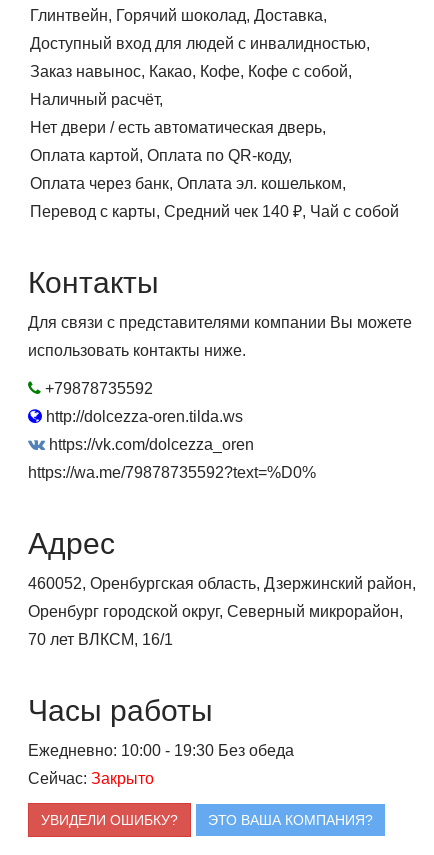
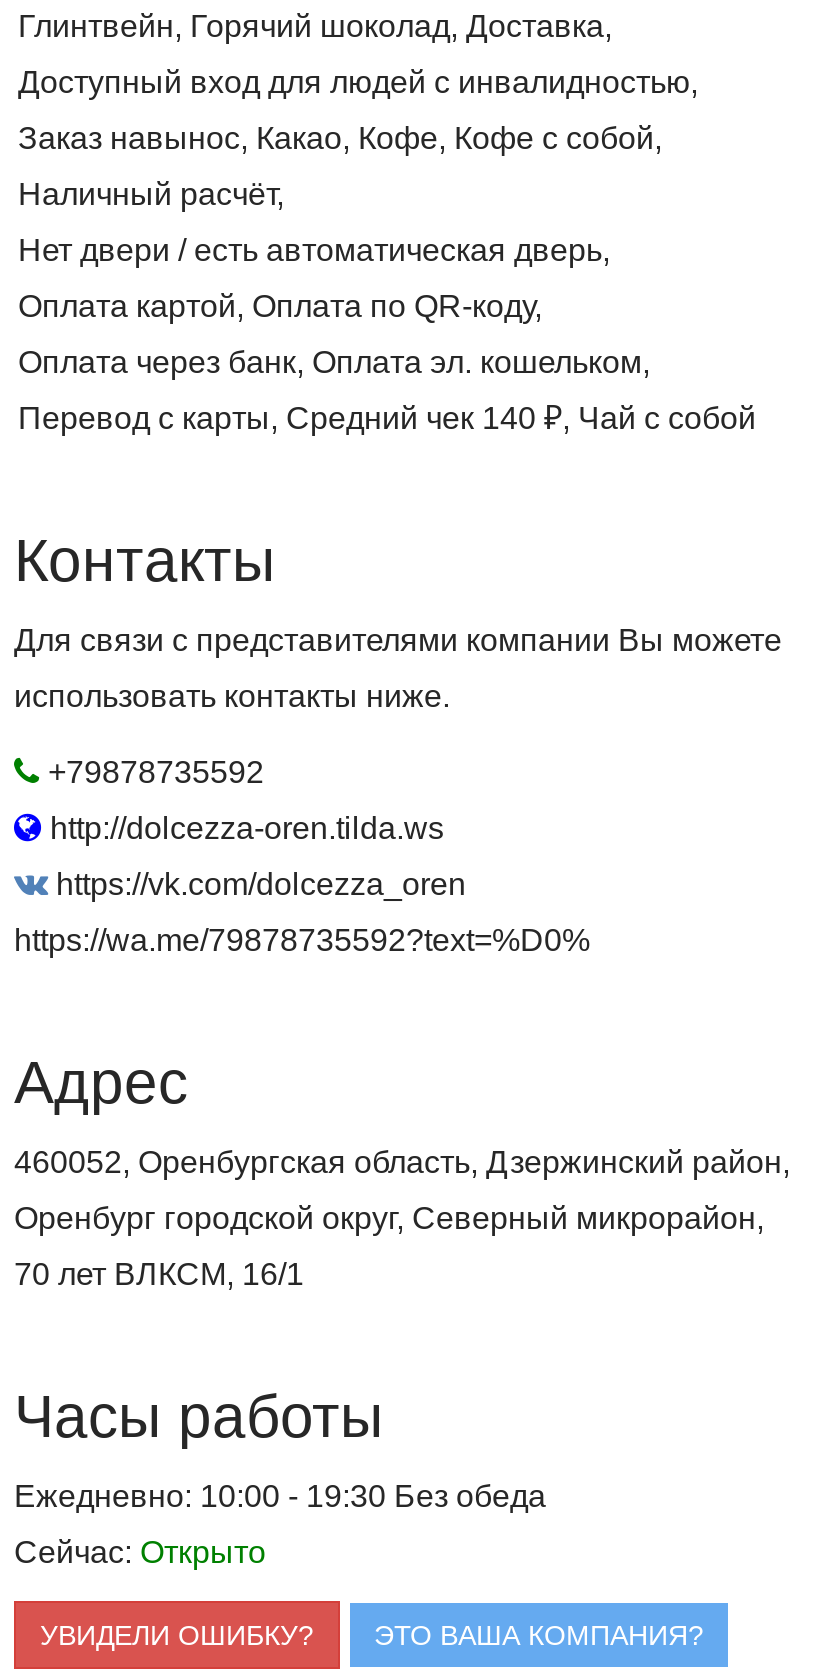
- Сейчас: Закрыто
+ Сейчас: Открыто
